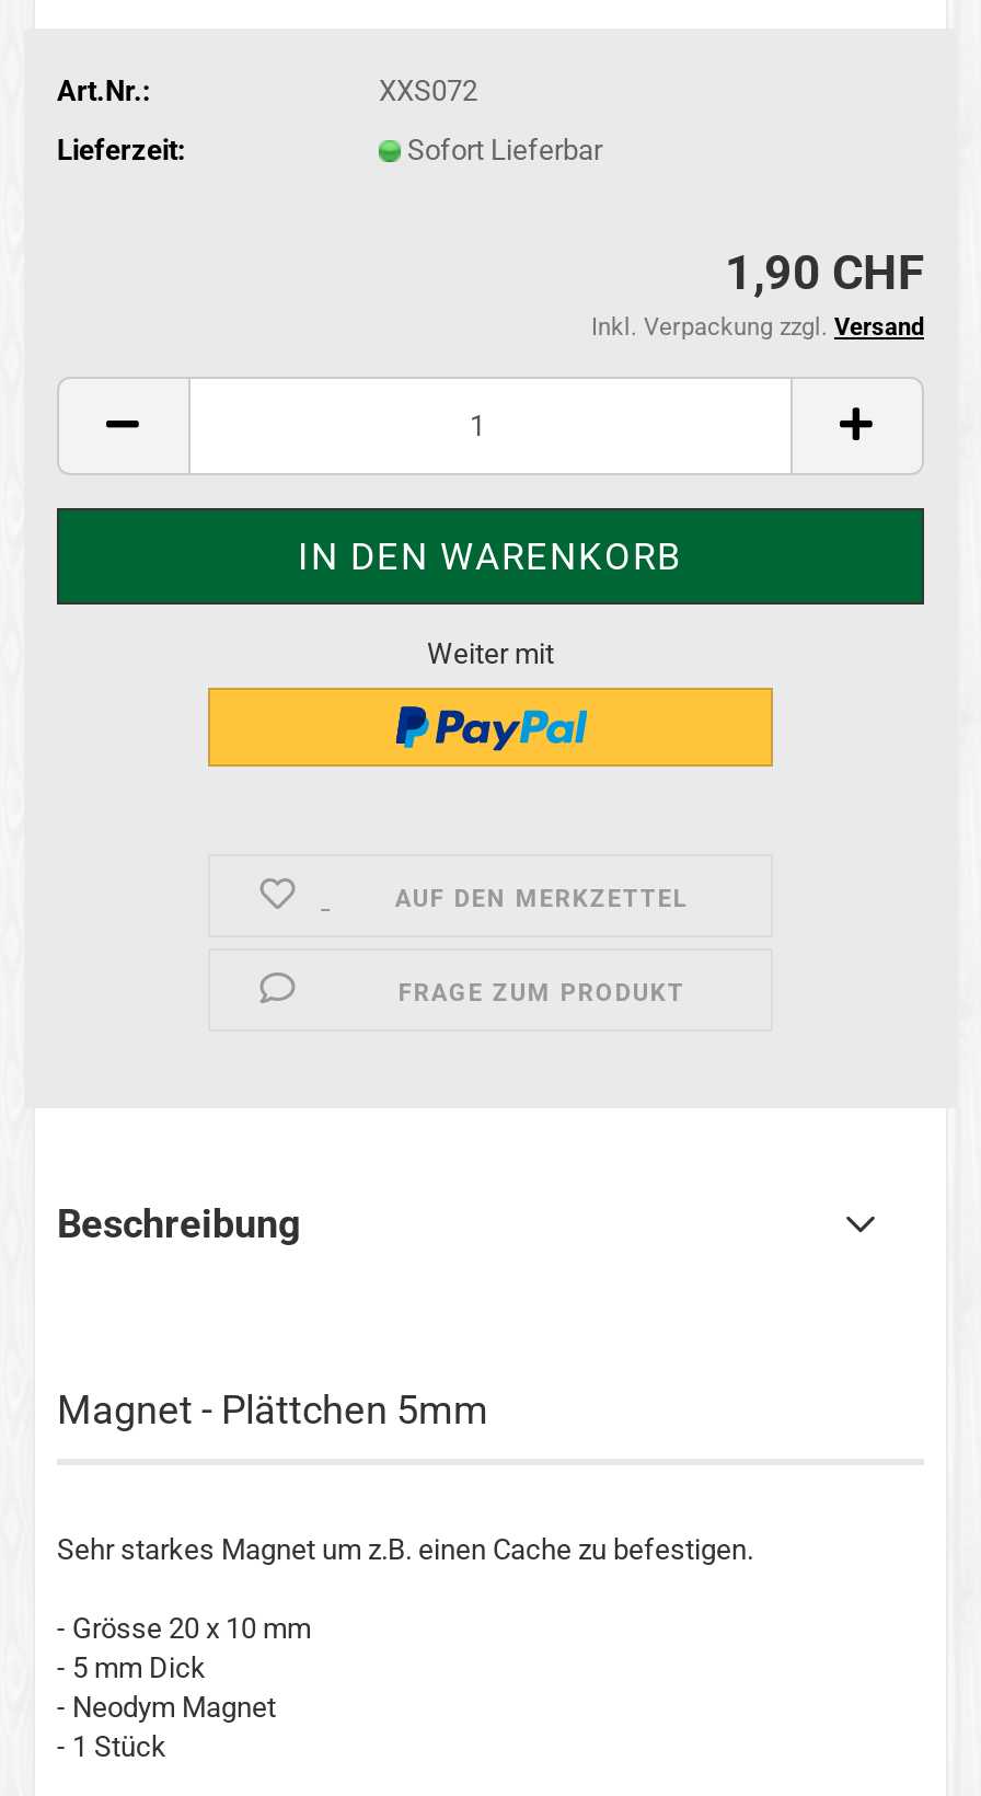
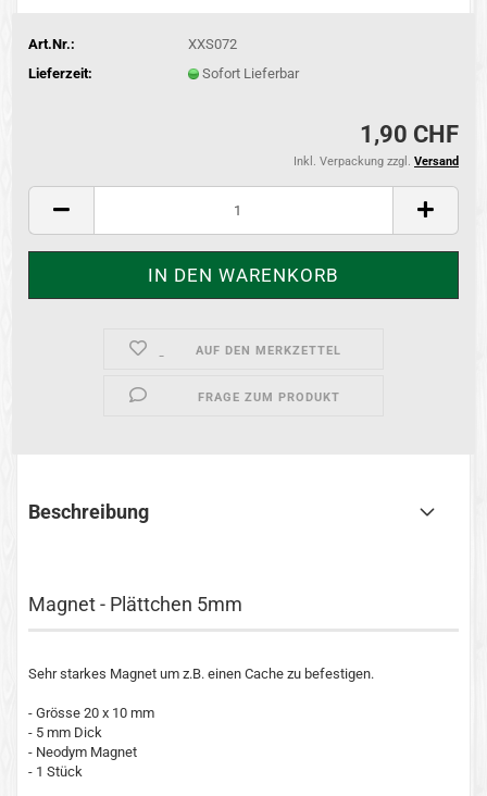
- Weiter mit

- [image]
